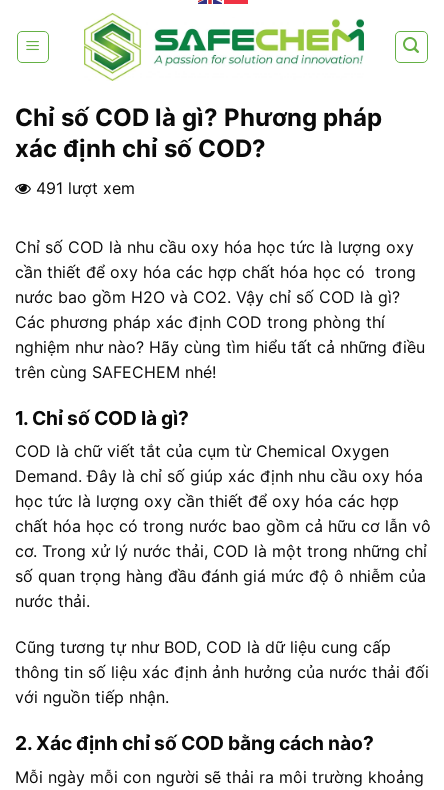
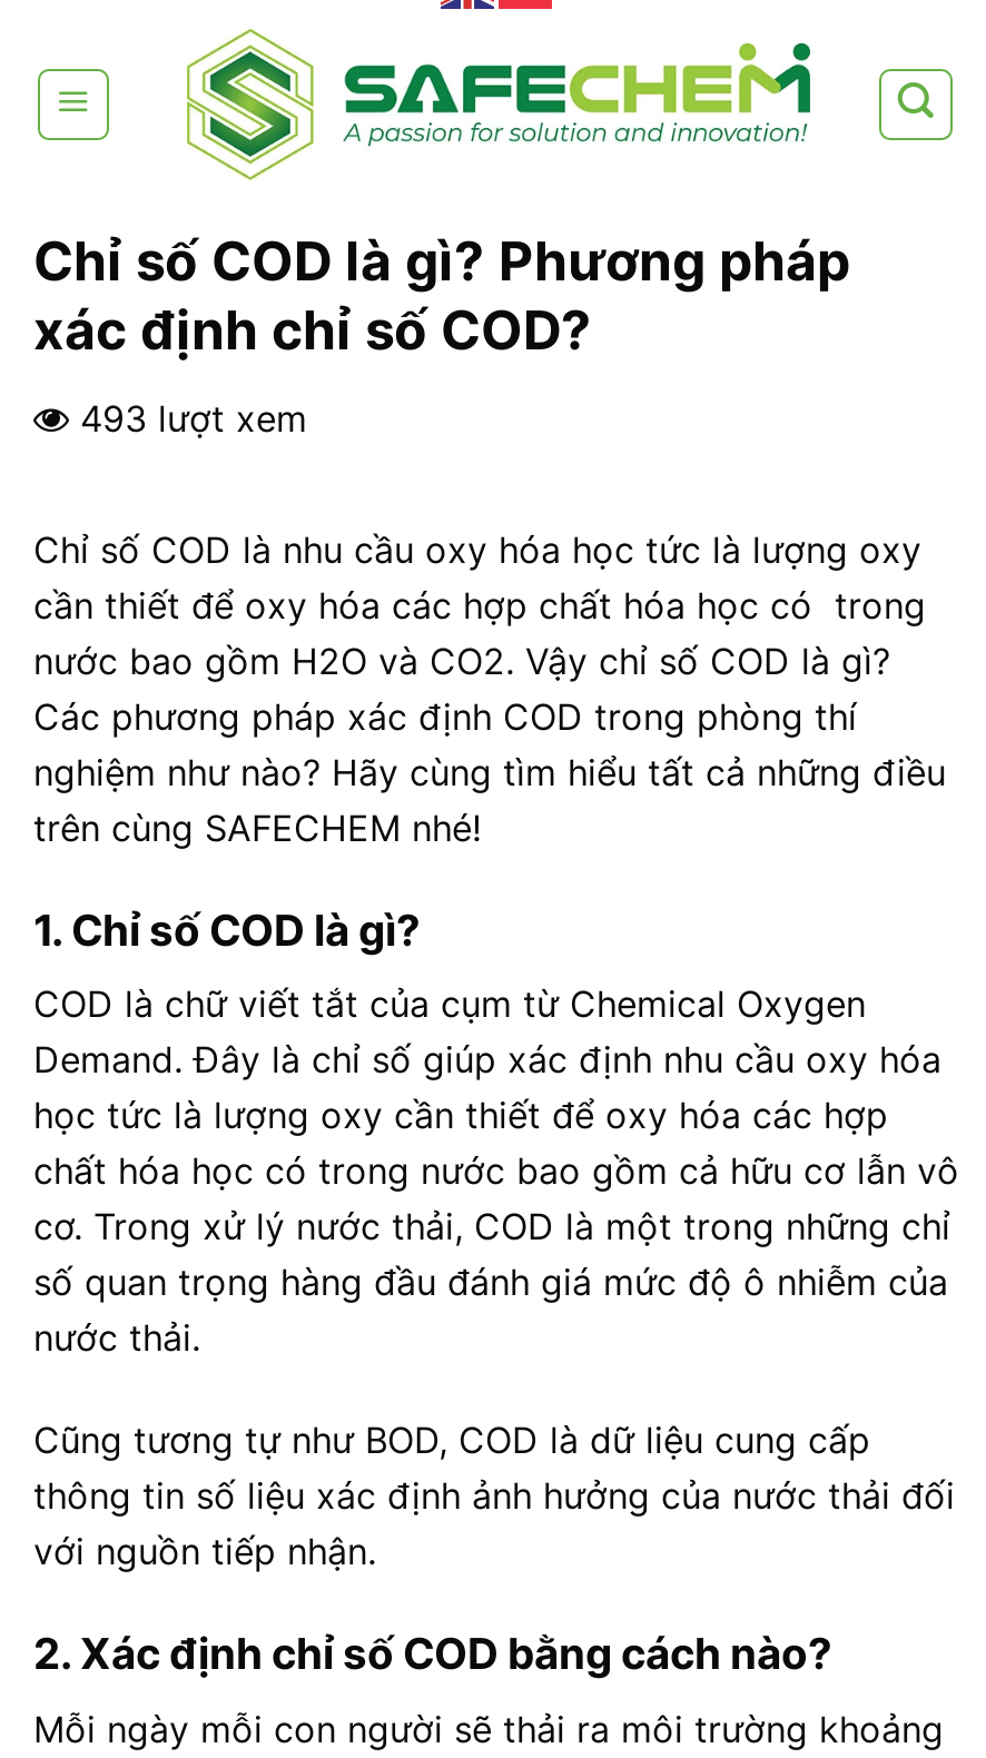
- 491 lượt xem
+ 493 lượt xem
